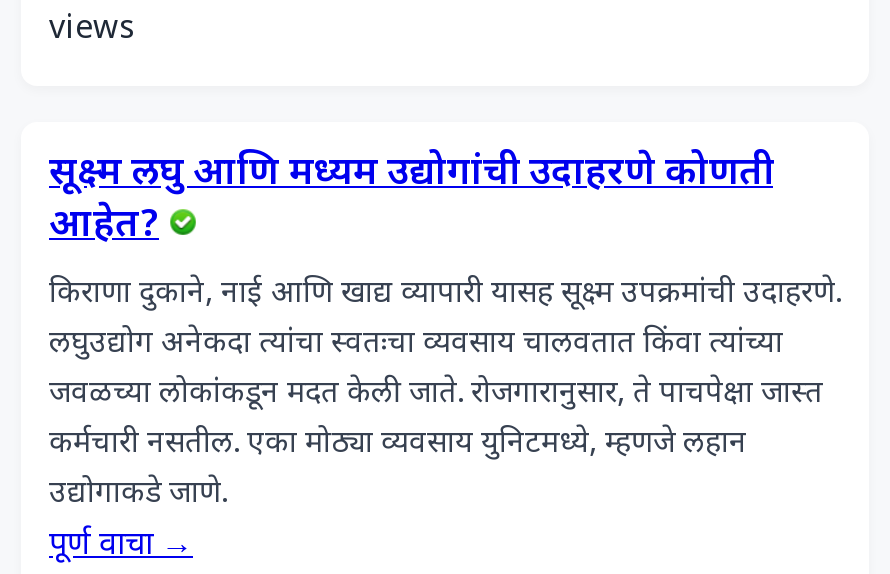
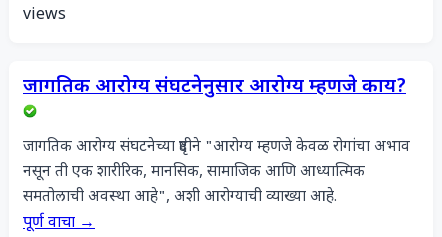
- सूक्ष्म लघु आणि मध्यम उद्योगांची उदाहरणे कोणती
- आहेत?
- किराणा दुकाने, नाई आणि खाद्य व्यापारी यासह सूक्ष्म उपक्रमांची उदाहरणे.
- लघुउद्योग अनेकदा त्यांचा स्वतःचा व्यवसाय चालवतात किंवा त्यांच्या
- जवळच्या लोकांकडून मदत केली जाते. रोजगारानुसार, ते पाचपेक्षा जास्त
- कर्मचारी नसतील. एका मोठ्या व्यवसाय युनिटमध्ये, म्हणजे लहान
- उद्योगाकडे जाणे.
+ जागतिक आरोग्य संघटनेनुसार आरोग्य म्हणजे काय?
+ जागतिक आरोग्य संघटनेच्या दृष्टीने "आरोग्य म्हणजे केवळ रोगांचा अभाव
+ नसून ती एक शारीरिक, मानसिक, सामाजिक आणि आध्यात्मिक
+ समतोलाची अवस्था आहे", अशी आरोग्याची व्याख्या आहे.
